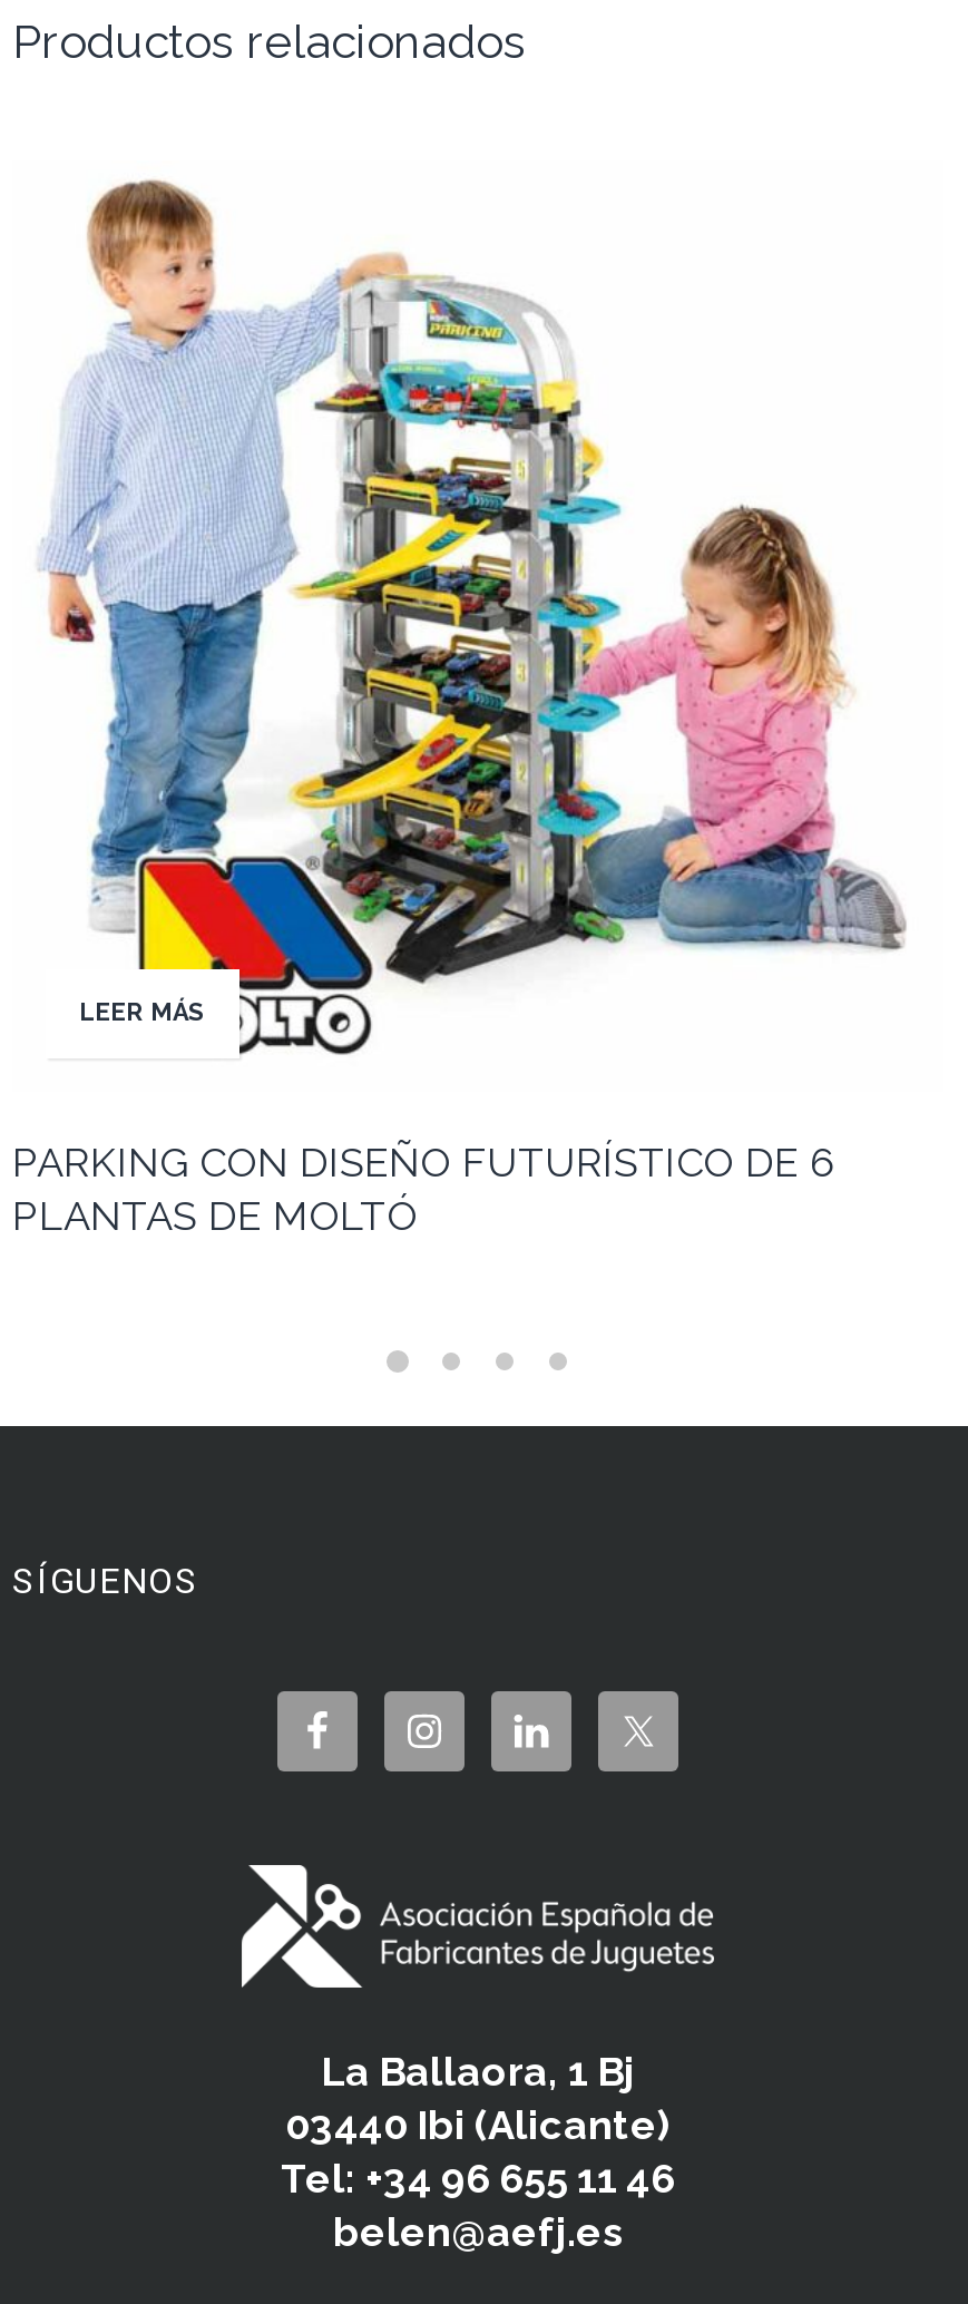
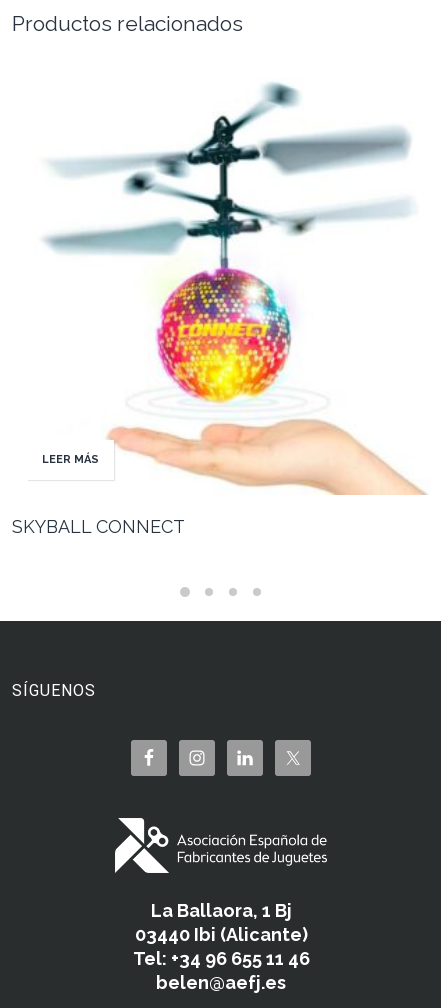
- [image]
- PARKING CON DISEÑO FUTURÍSTICO DE 6
- PLANTAS DE MOLTÓ
+ [image]
+ SKYBALL CONNECT
